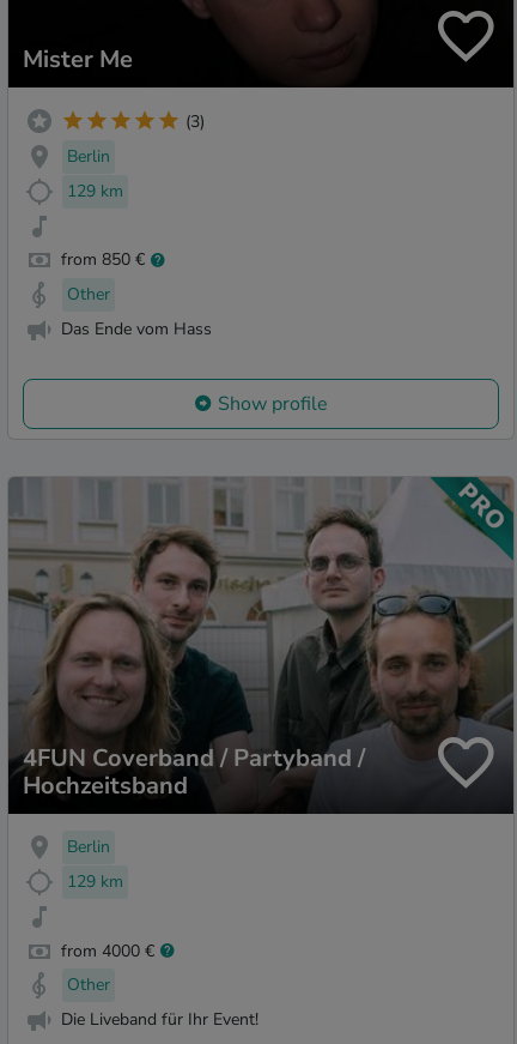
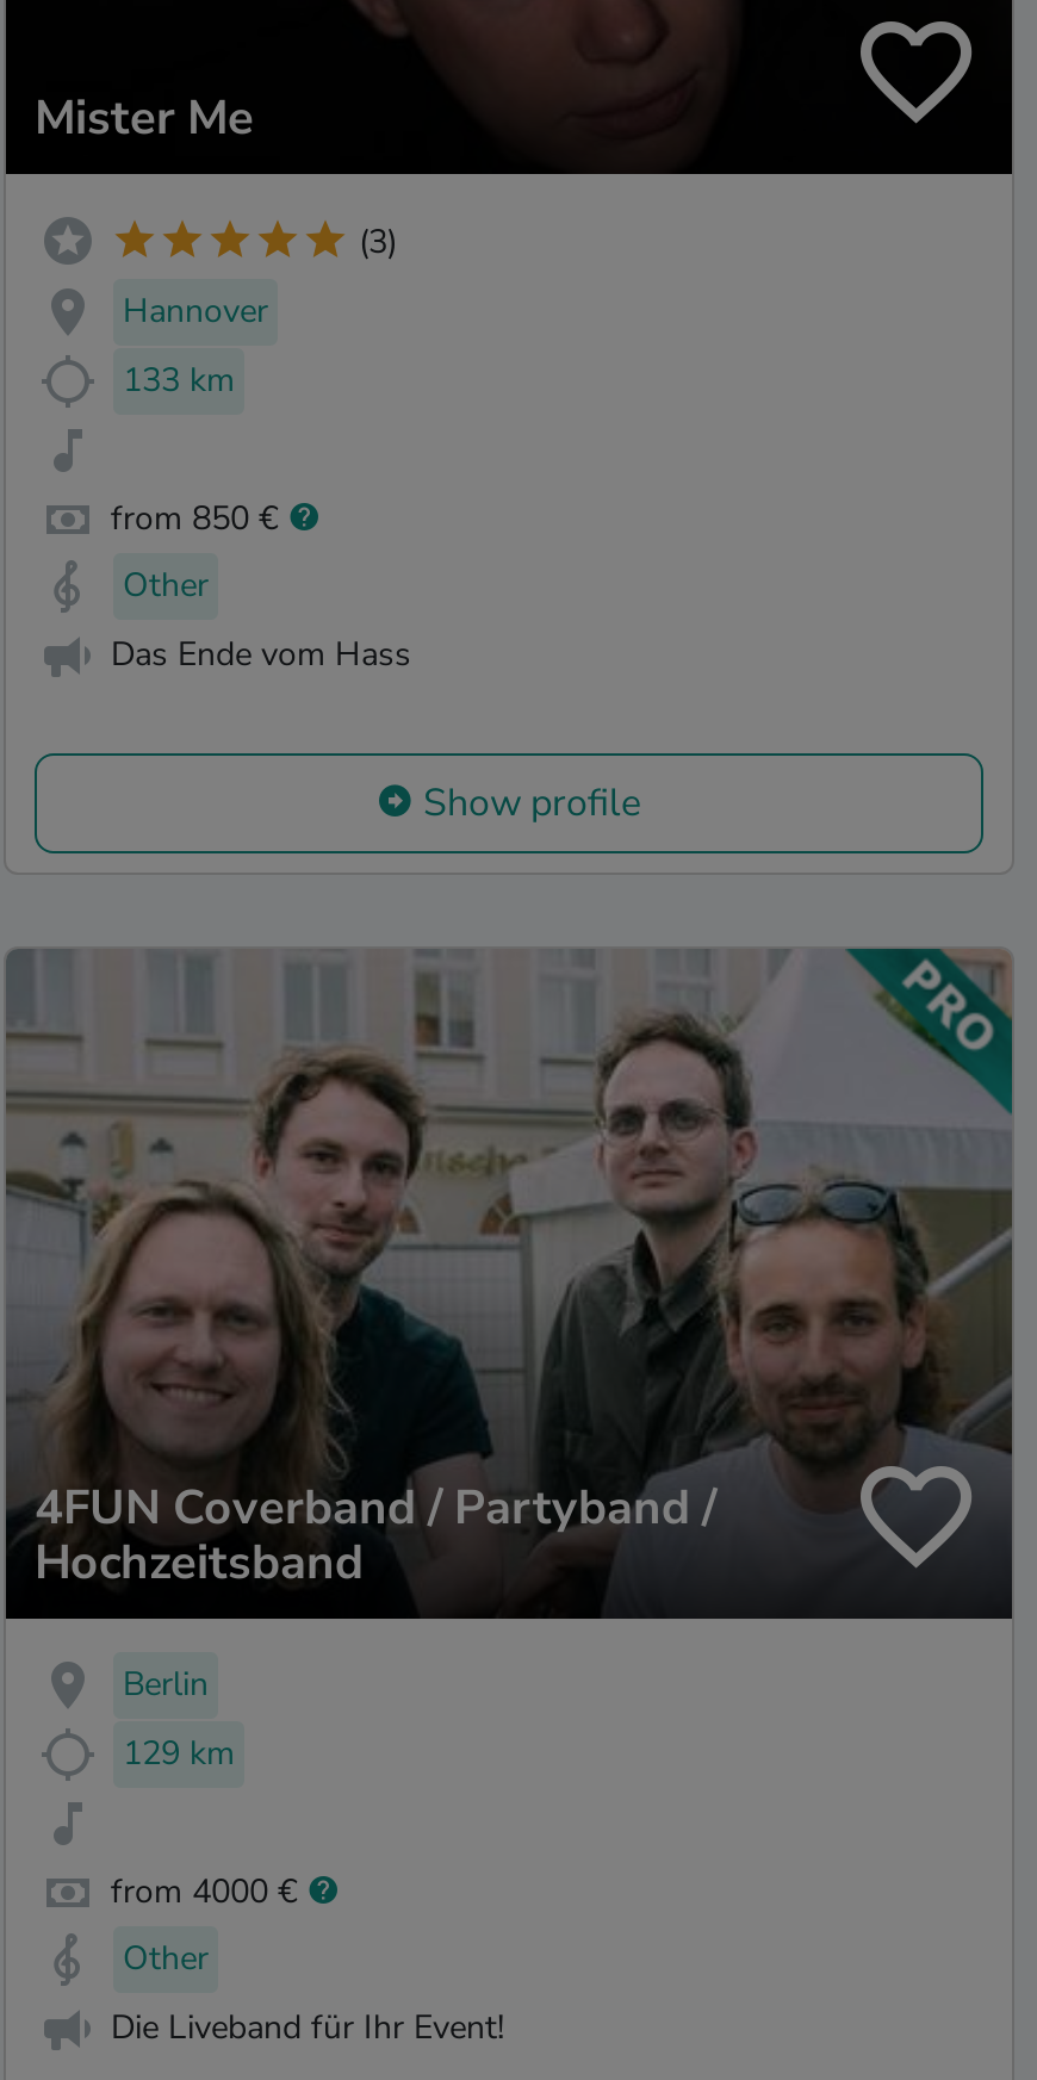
- Berlin
+ Hannover

- 129 km
+ 133 km
